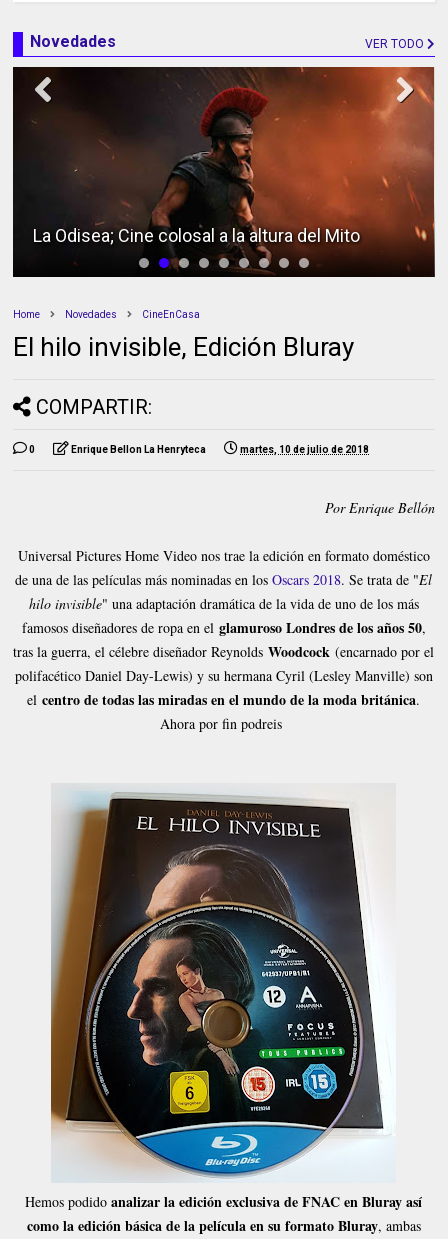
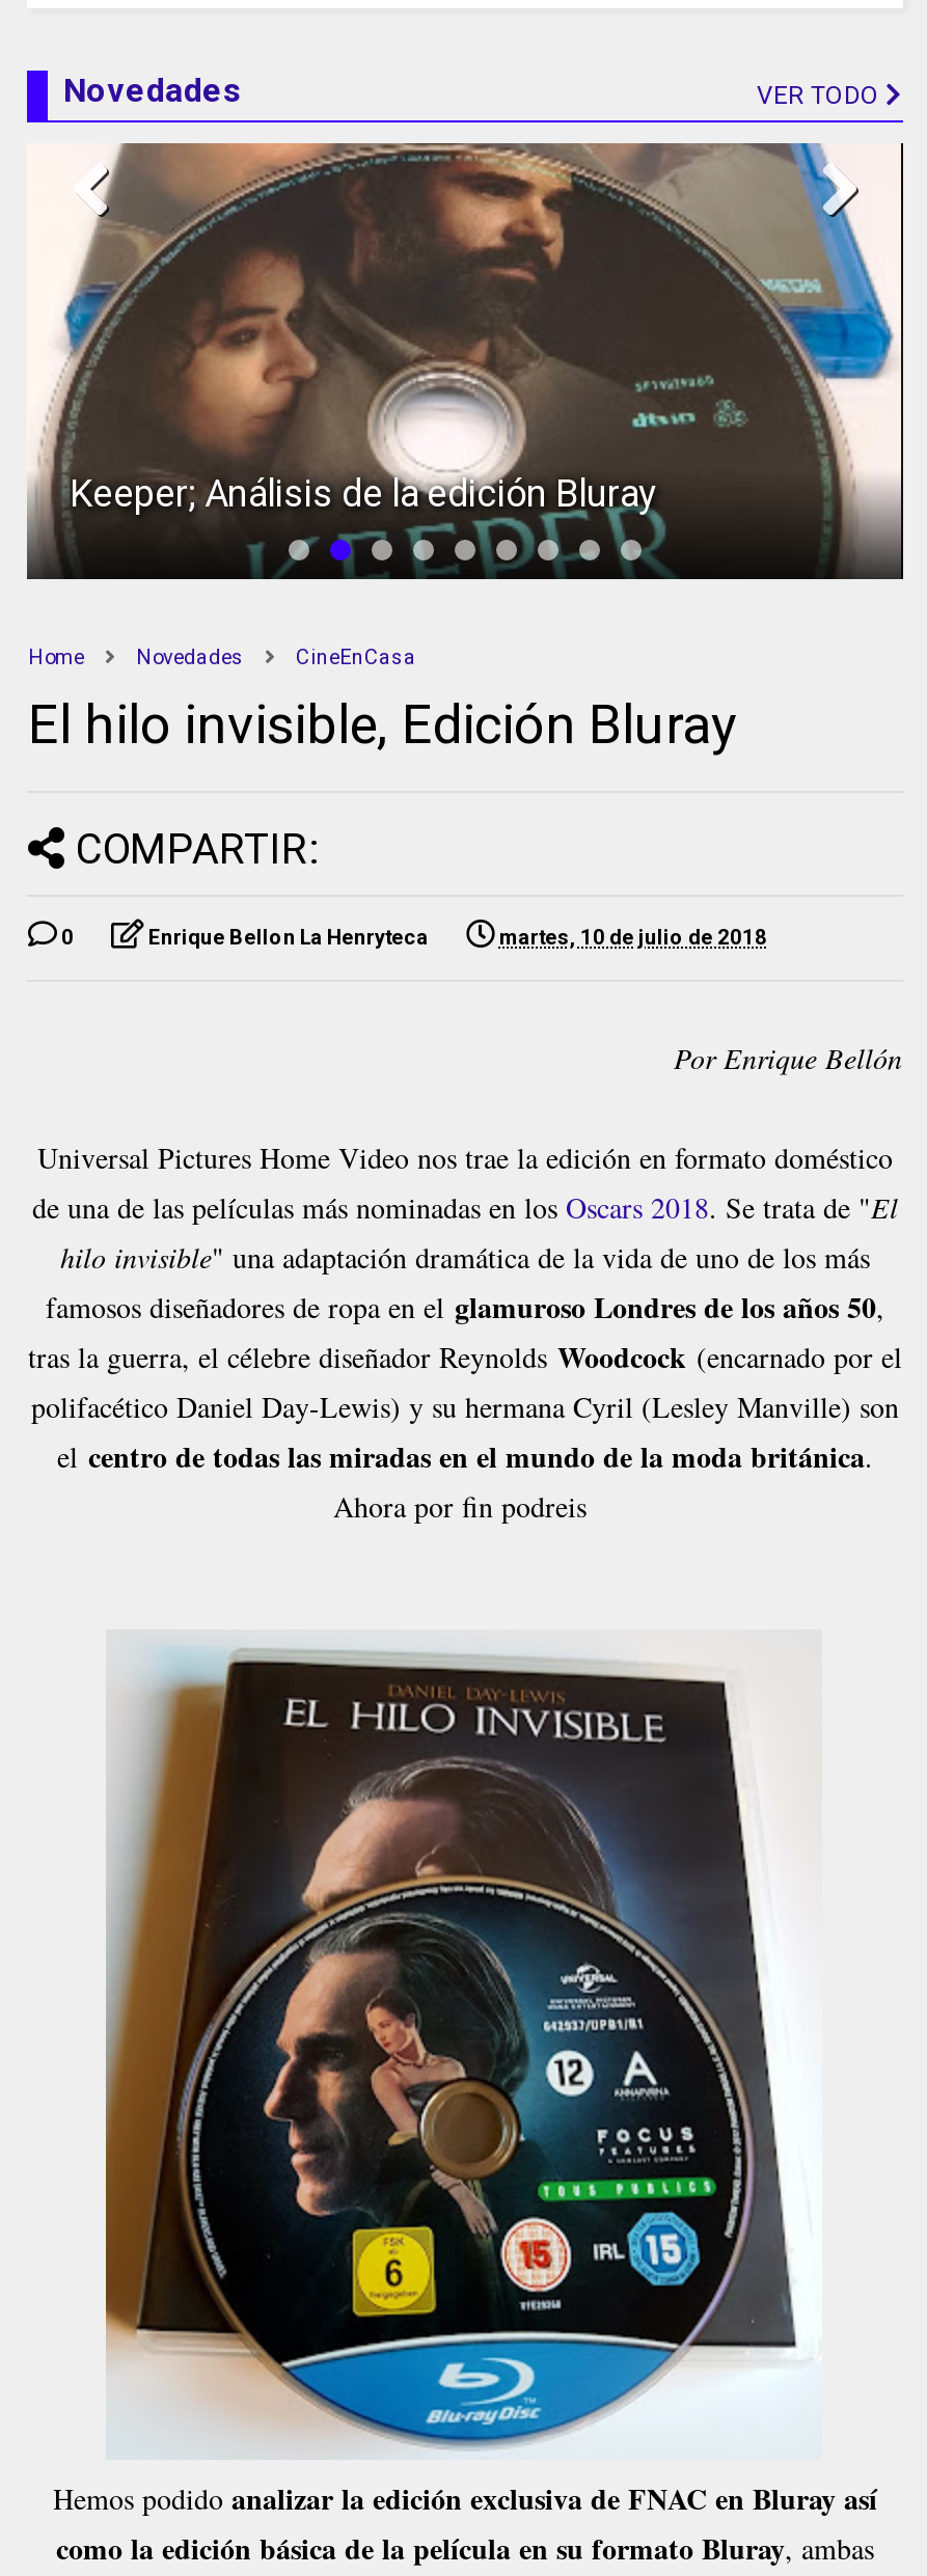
- [image]
- La Odisea; Cine colosal a la altura del Mito
+ [image]
+ Keeper; Análisis de la edición Bluray
